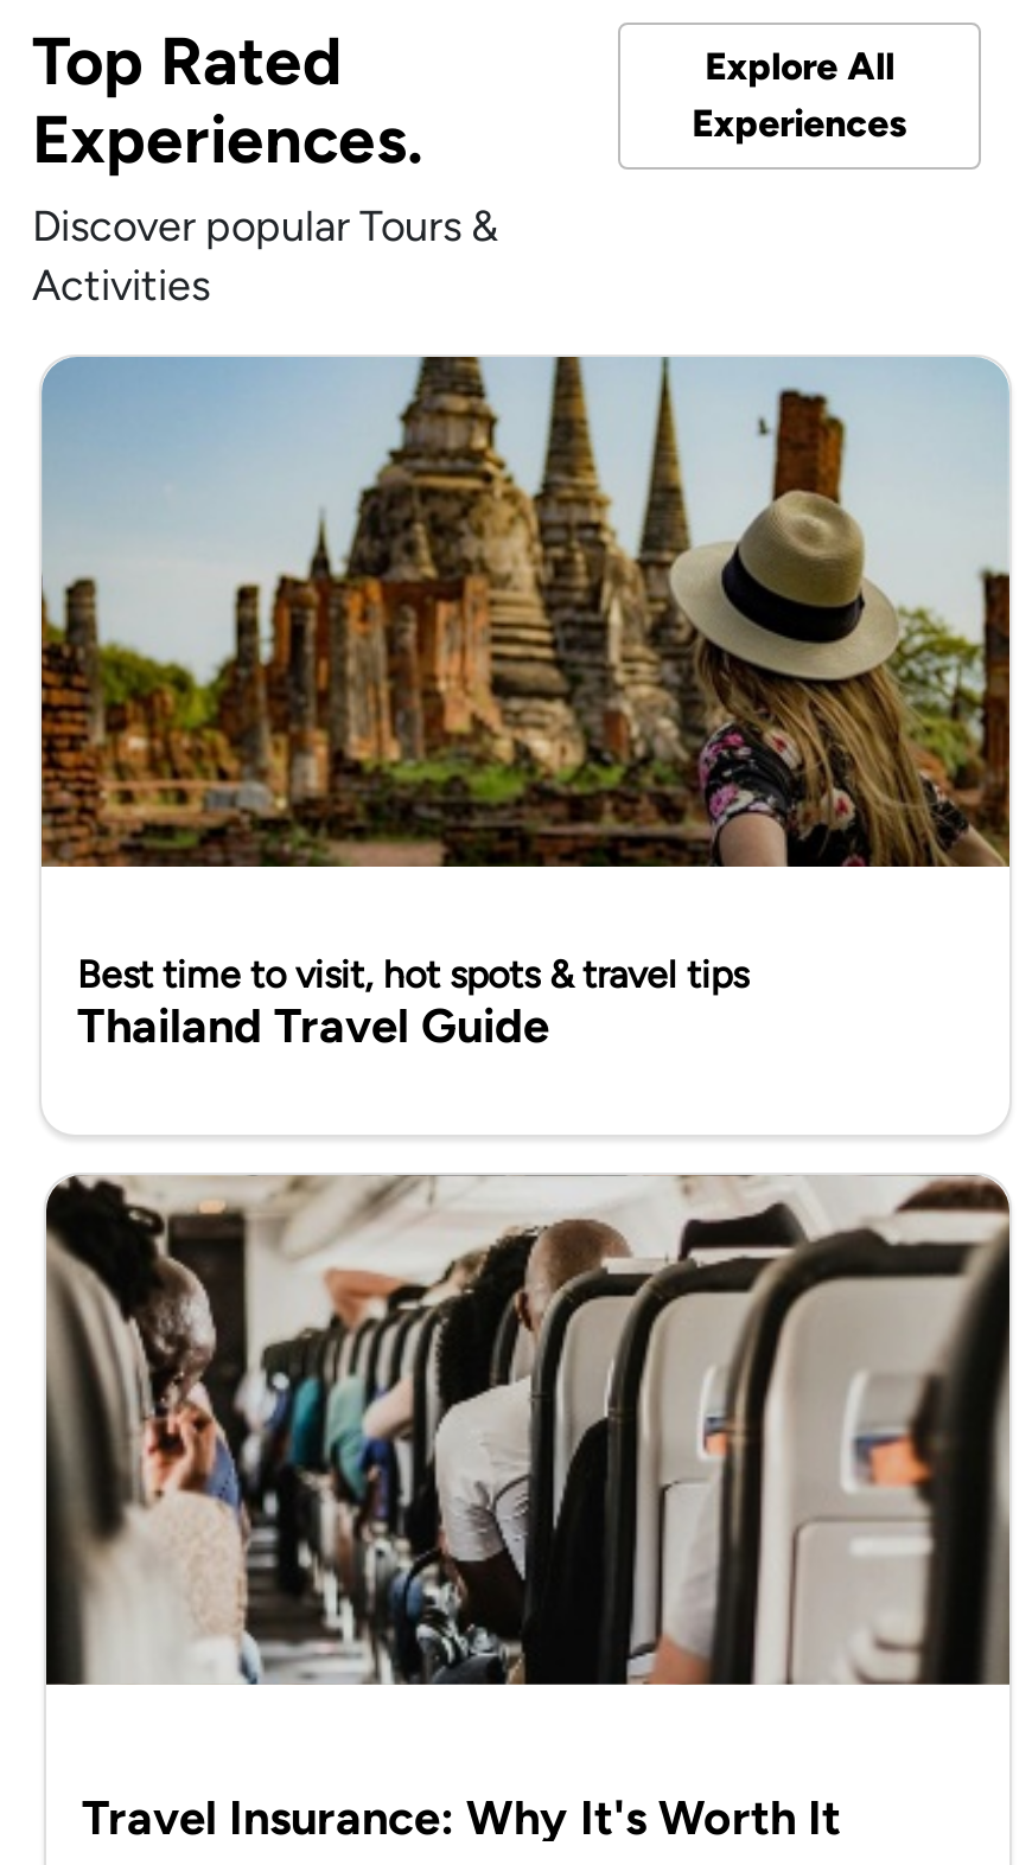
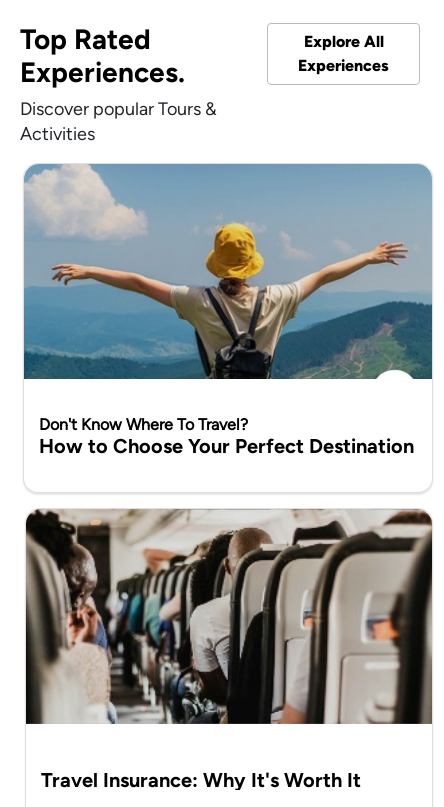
- [image]
- Best time to visit, hot spots & travel tips
- Thailand Travel Guide
+ [image]
+ Don't Know Where To Travel?
+ How to Choose Your Perfect Destination
